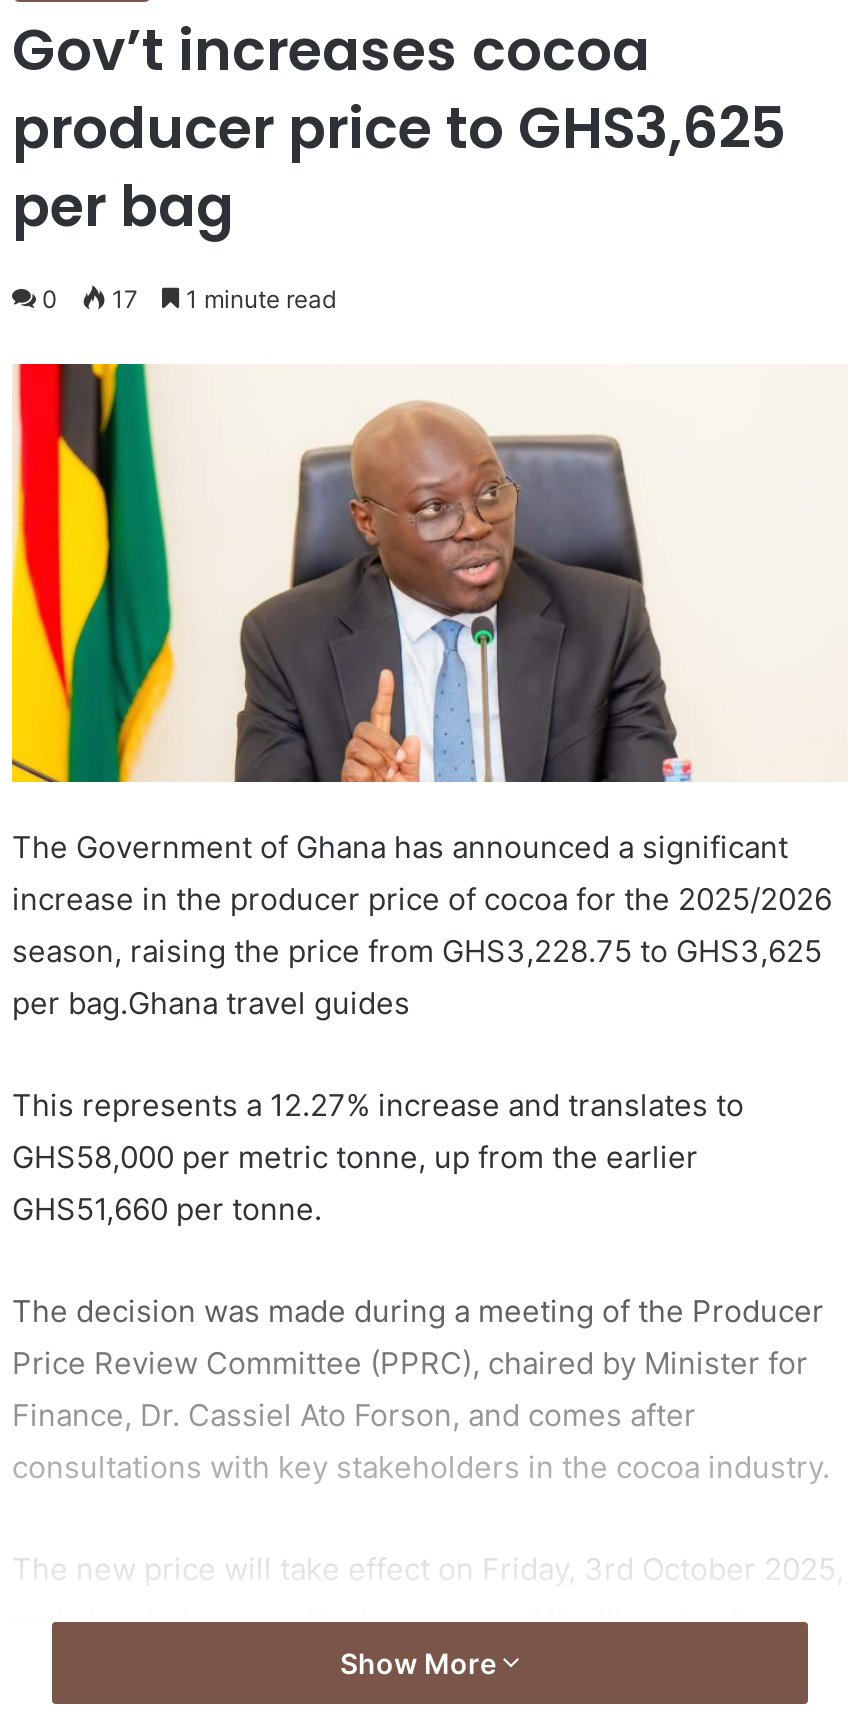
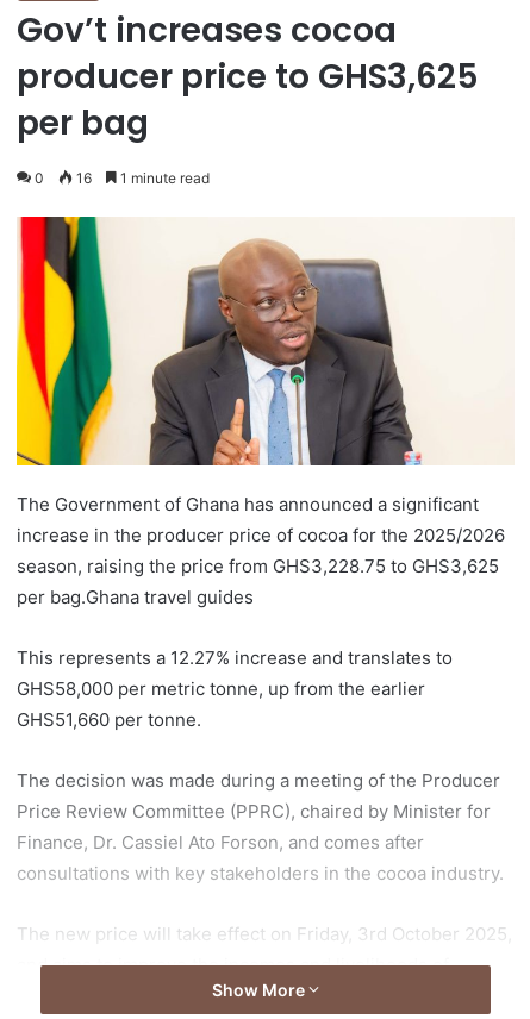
- 0 17 1 minute read
+ 0 16 1 minute read
